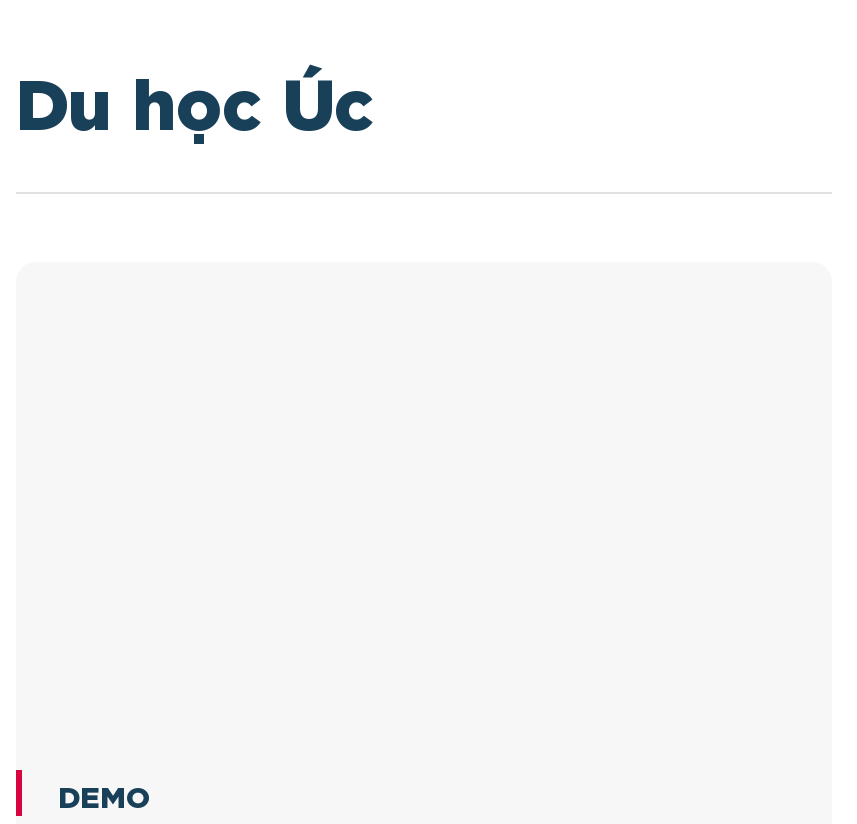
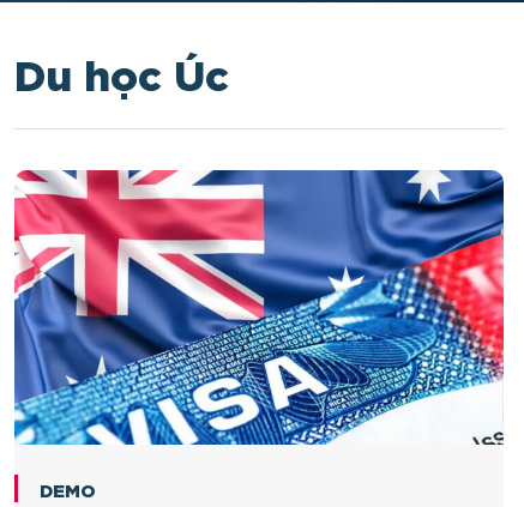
+ [image]
